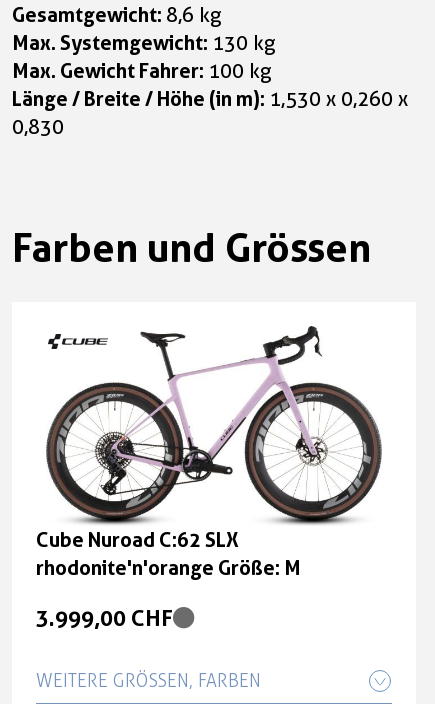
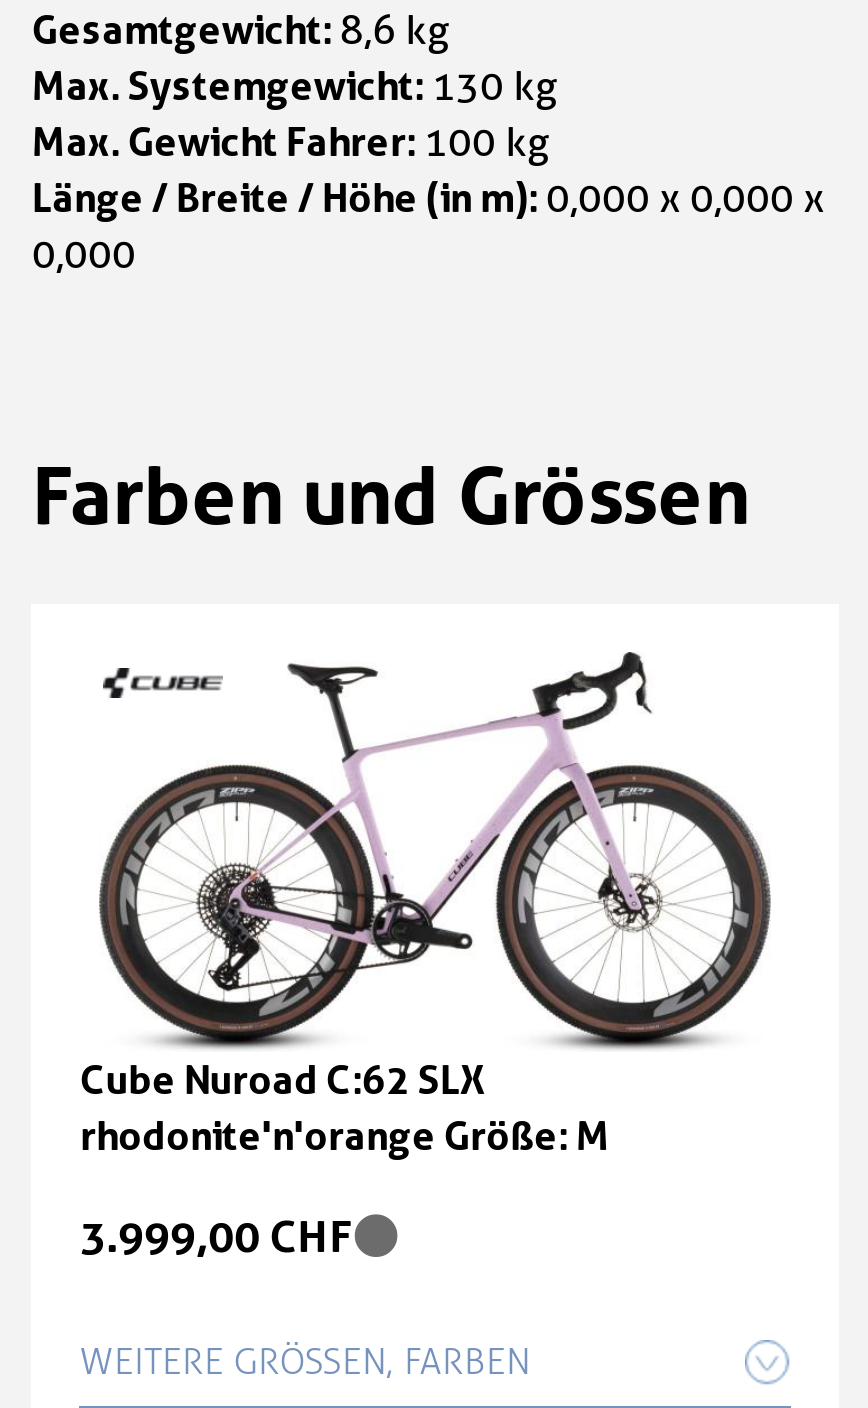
- Länge / Breite / Höhe (in m): 1,530 x 0,260 x
+ Länge / Breite / Höhe (in m): 0,000 x 0,000 x

- 0,830
+ 0,000
